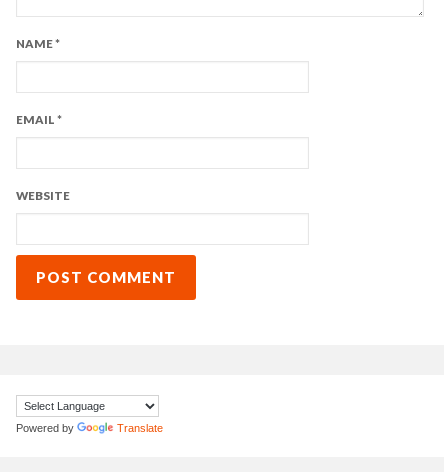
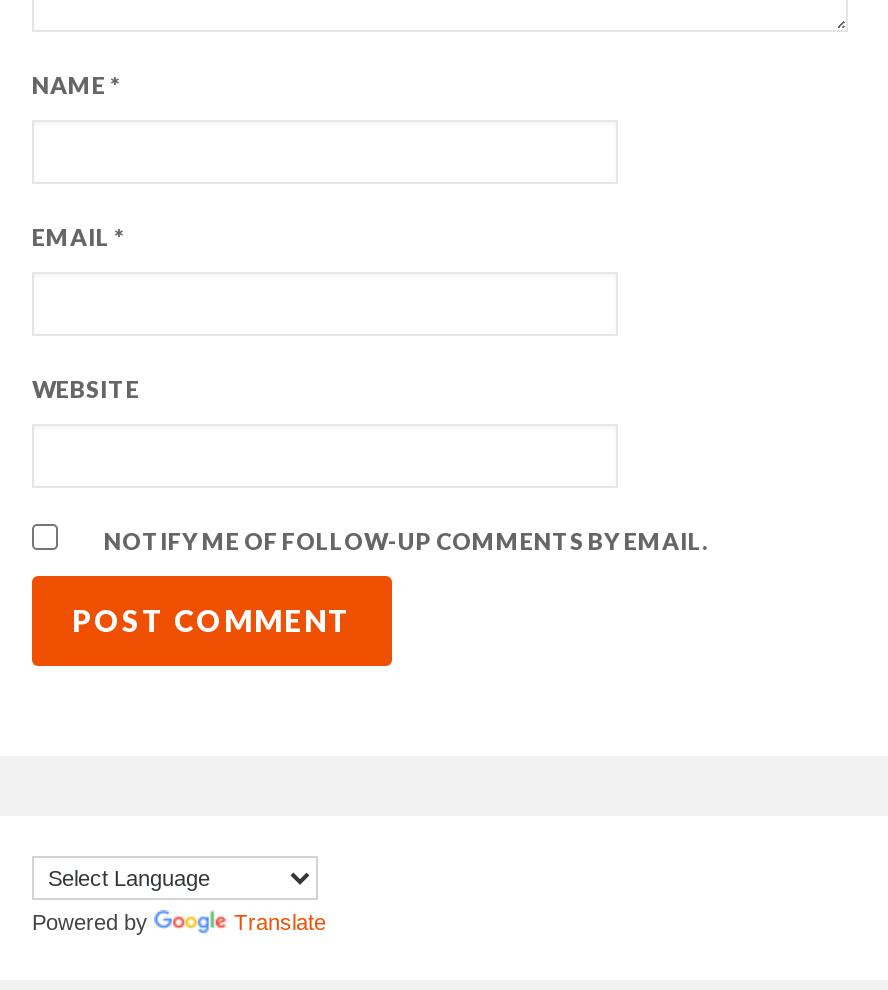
+ NOTIFY ME OF FOLLOW-UP COMMENTS BY EMAIL.
